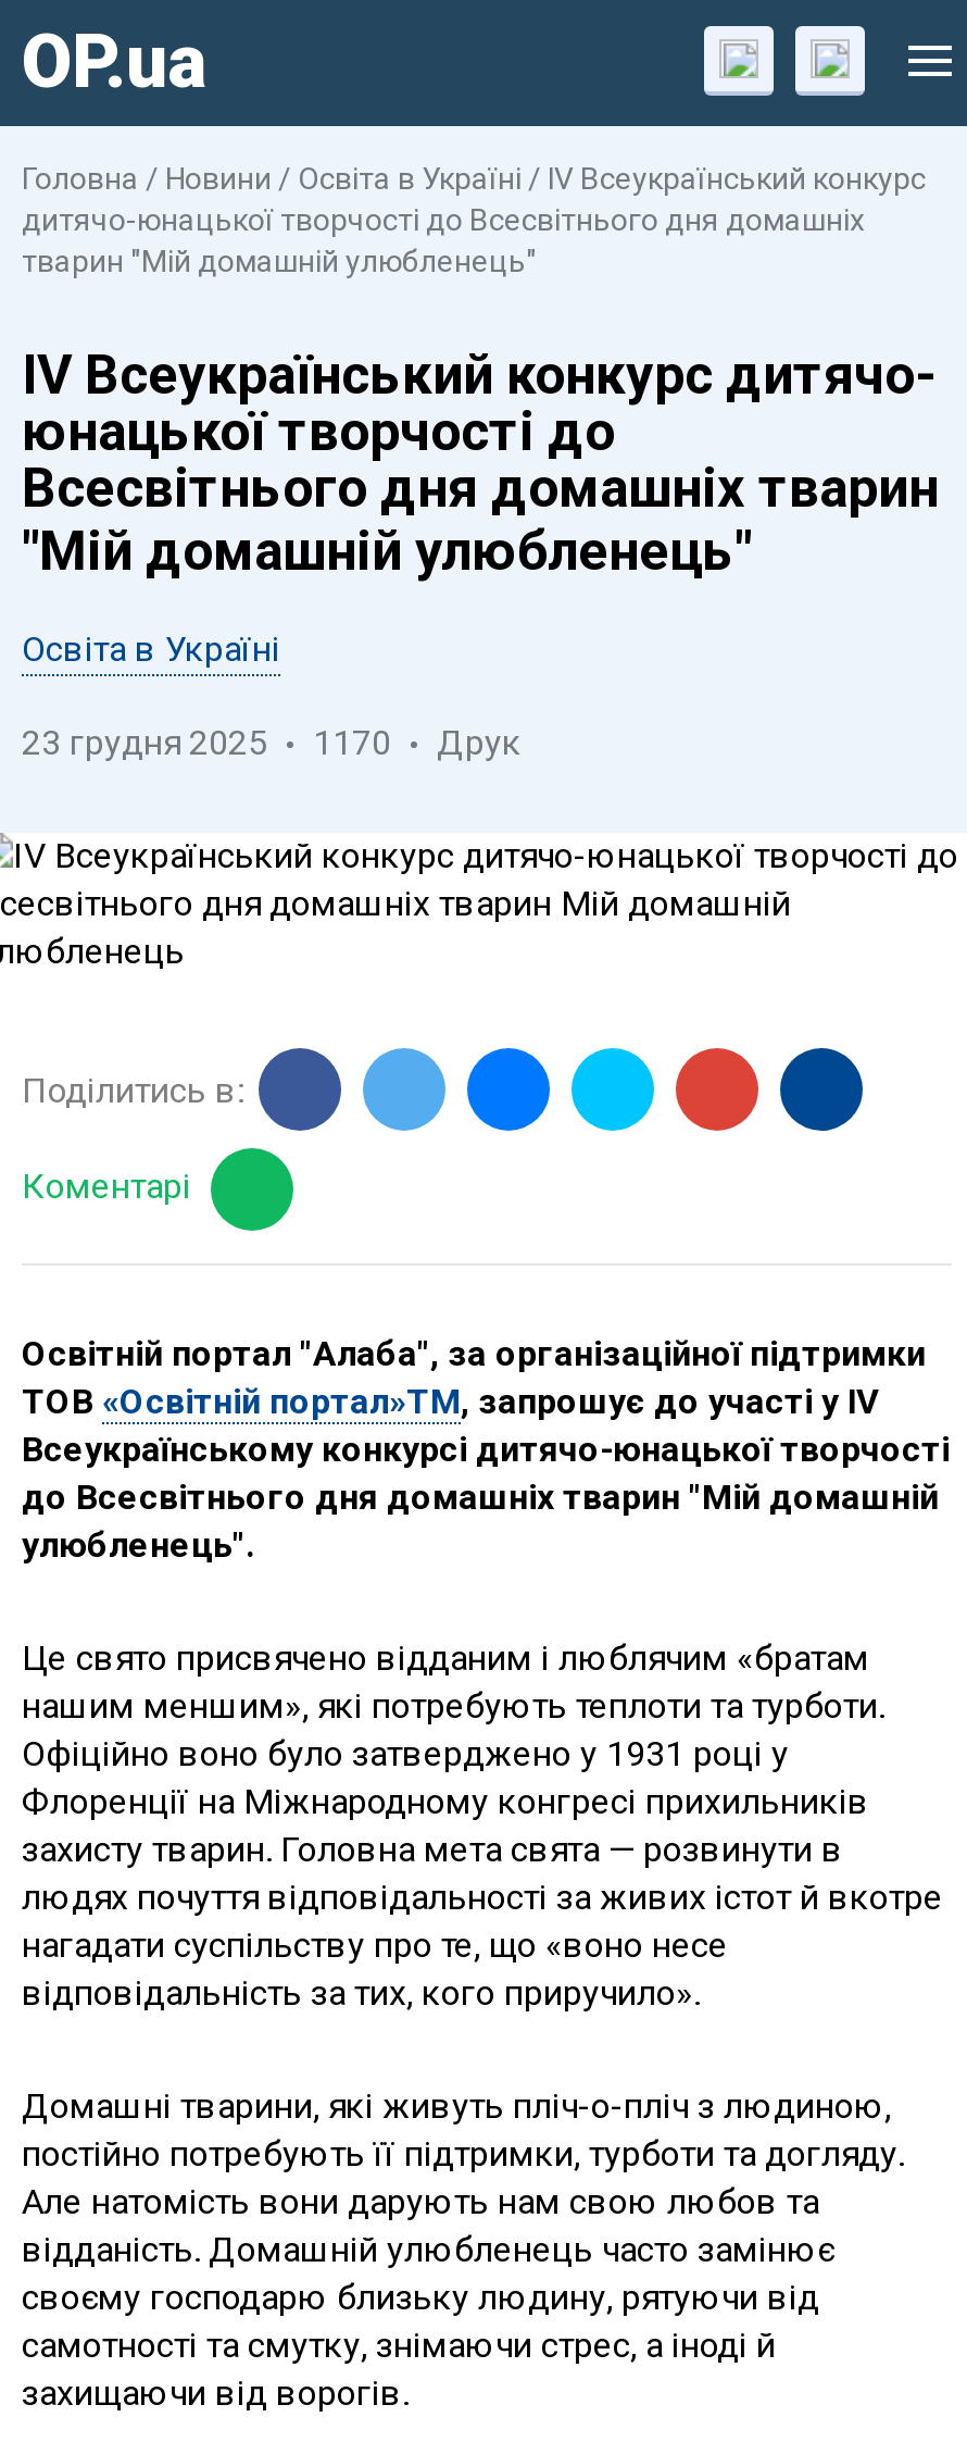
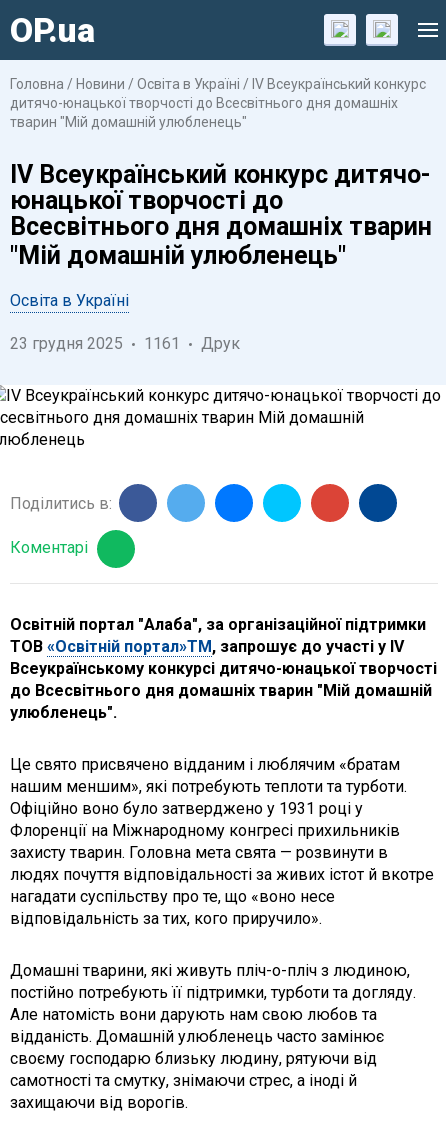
- 23 грудня 2025 1170 Друк
+ 23 грудня 2025 1161 Друк
